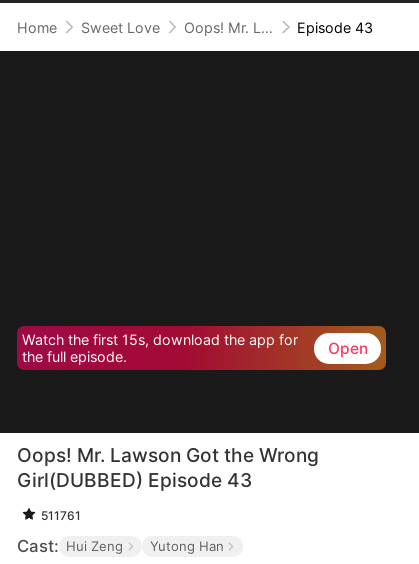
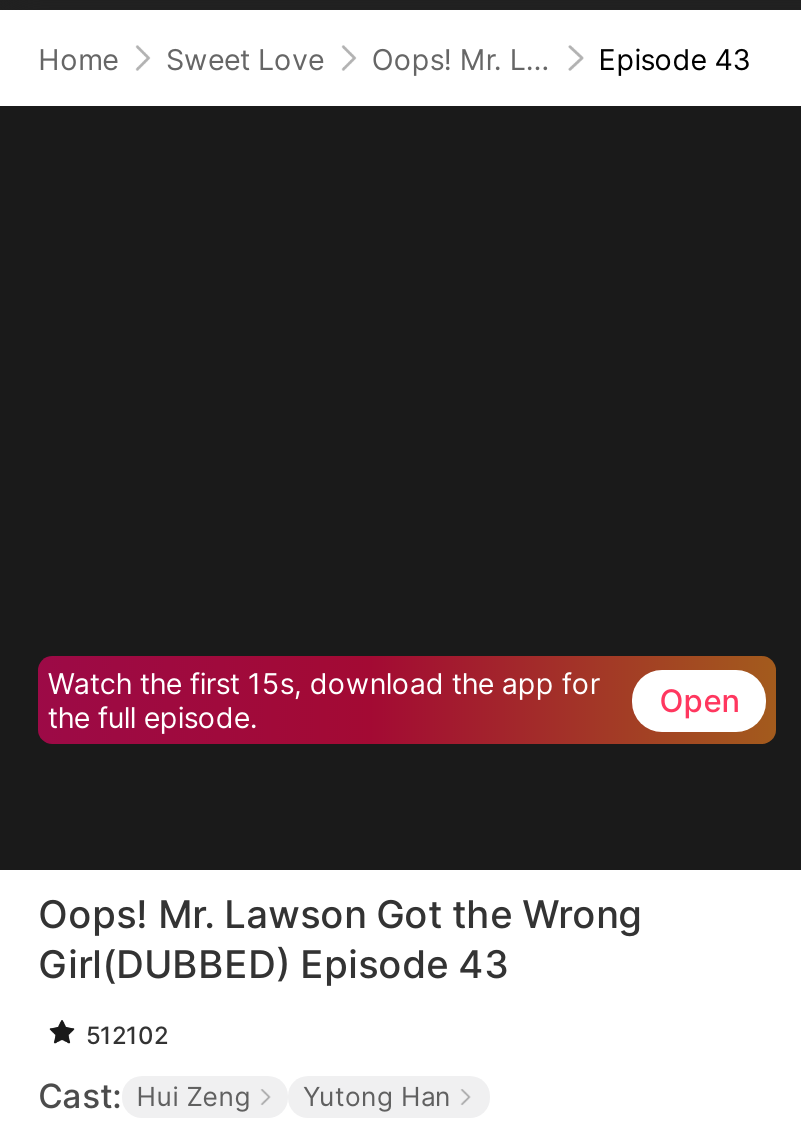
- 511761
+ 512102
